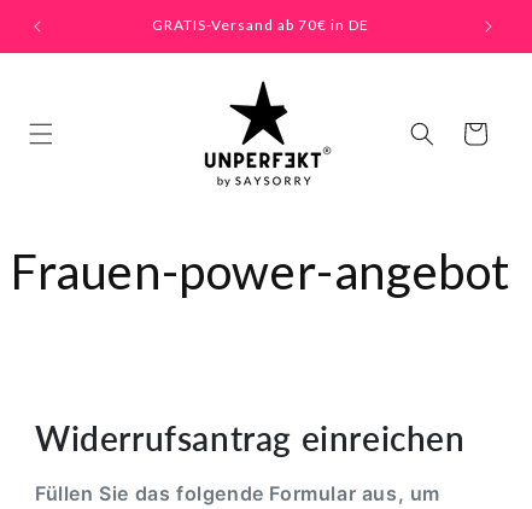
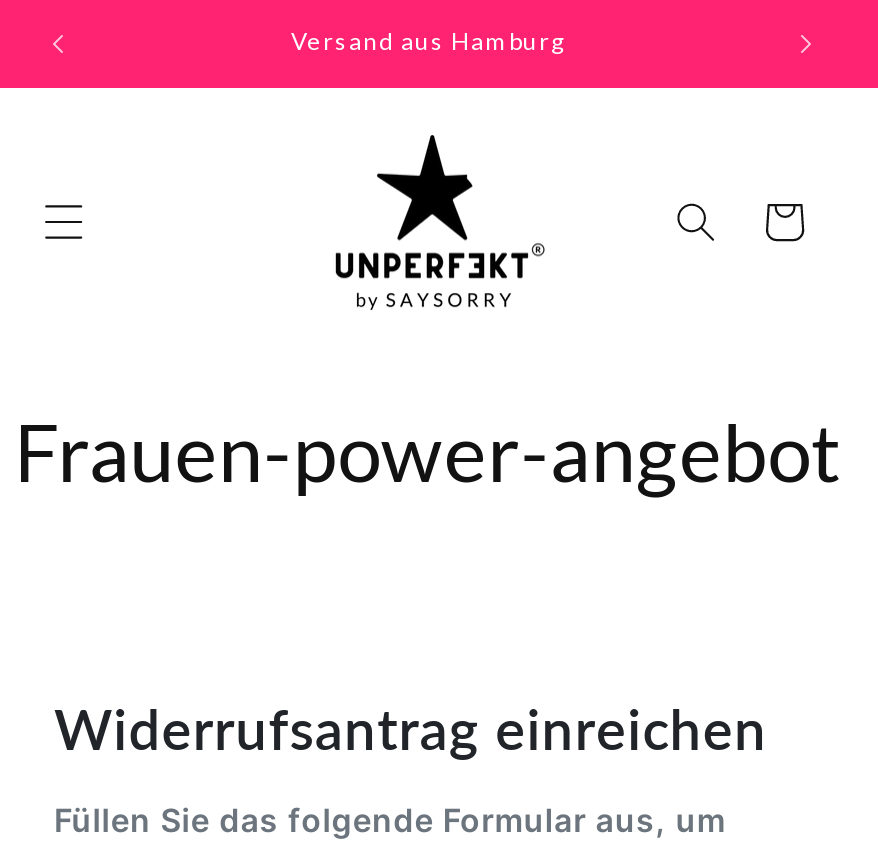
- GRATIS-Versand ab 70€ in DE
+ Versand aus Hamburg
